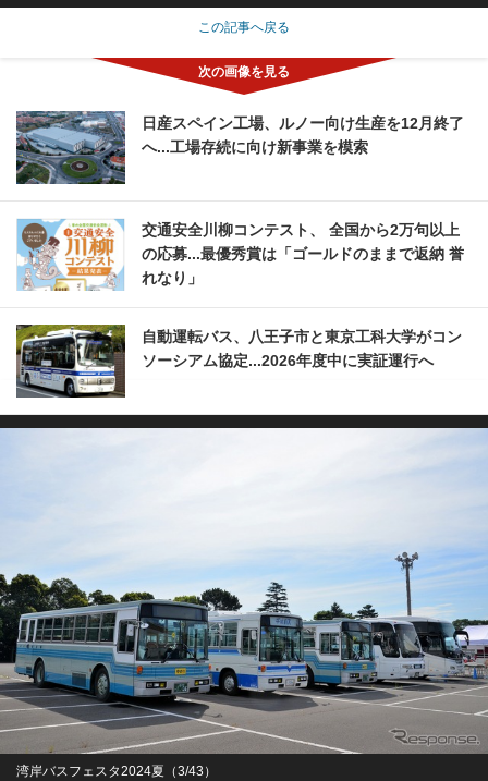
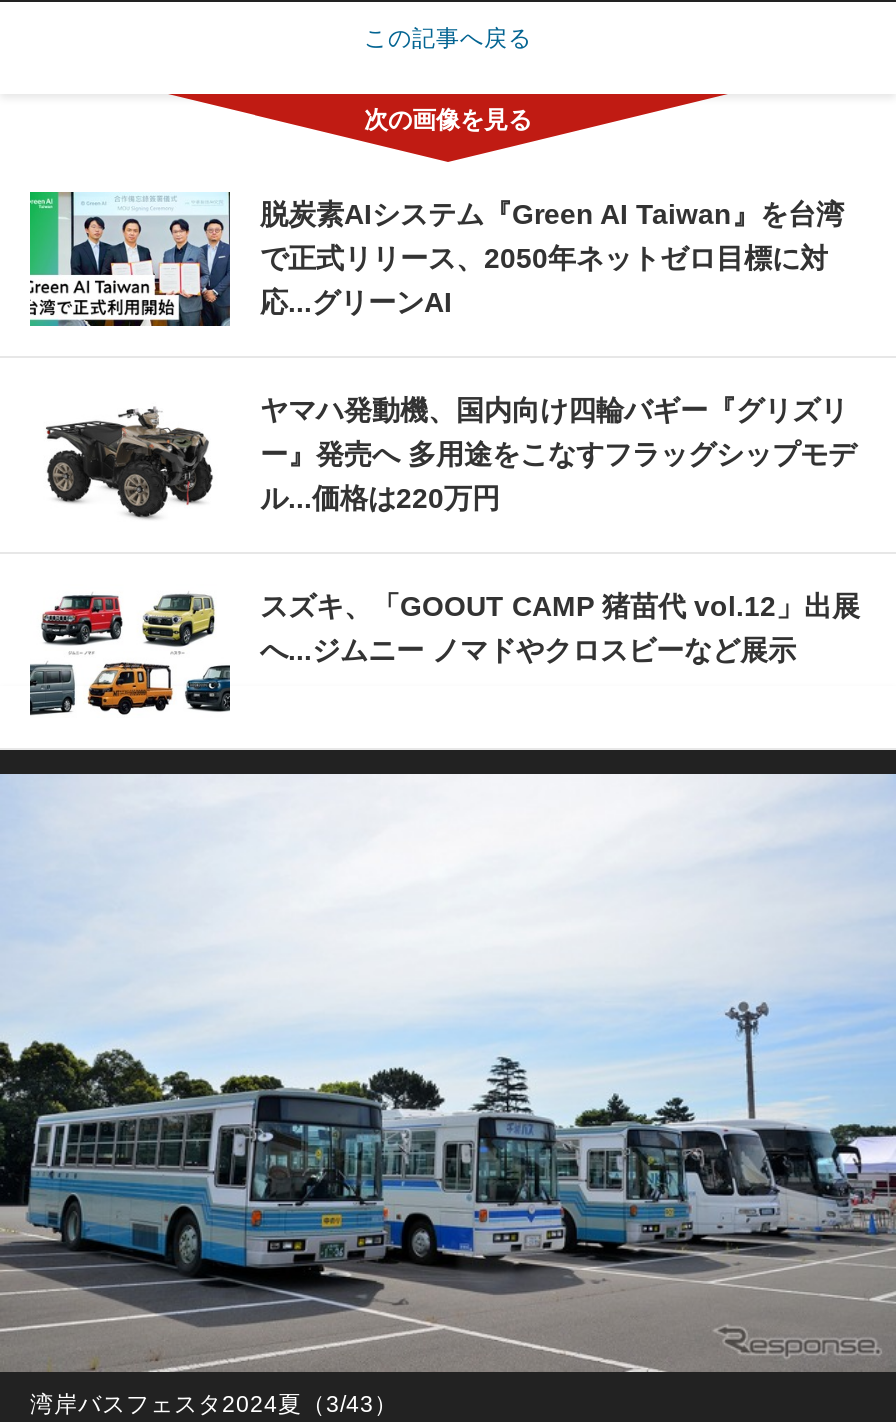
- [image]
- 日産スペイン工場、ルノー向け生産を12月終了
- へ...工場存続に向け新事業を模索
+ [image]
+ 脱炭素AIシステム『Green AI Taiwan』を台湾
+ で正式リリース、2050年ネットゼロ目標に対
+ 応...グリーンAI

- [image]
- 交通安全川柳コンテスト、 全国から2万句以上
- の応募...最優秀賞は「ゴールドのままで返納 誉
- れなり」
+ [image]
+ ヤマハ発動機、国内向け四輪バギー『グリズリ
+ ー』発売へ 多用途をこなすフラッグシップモデ
+ ル...価格は220万円

- [image]
- 自動運転バス、八王子市と東京工科大学がコン
- ソーシアム協定...2026年度中に実証運行へ
+ [image]
+ スズキ、「GOOUT CAMP 猪苗代 vol.12」出展
+ へ...ジムニー ノマドやクロスビーなど展示
